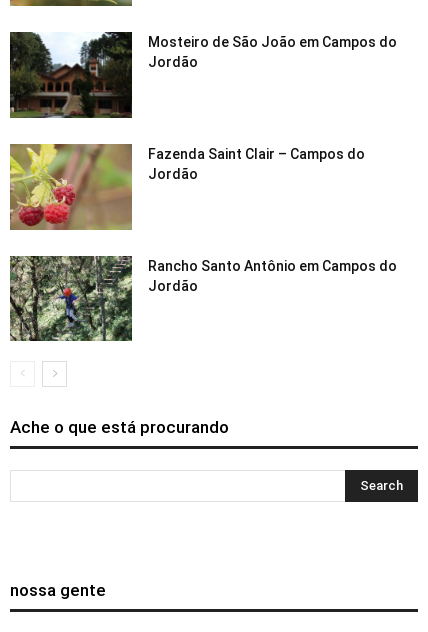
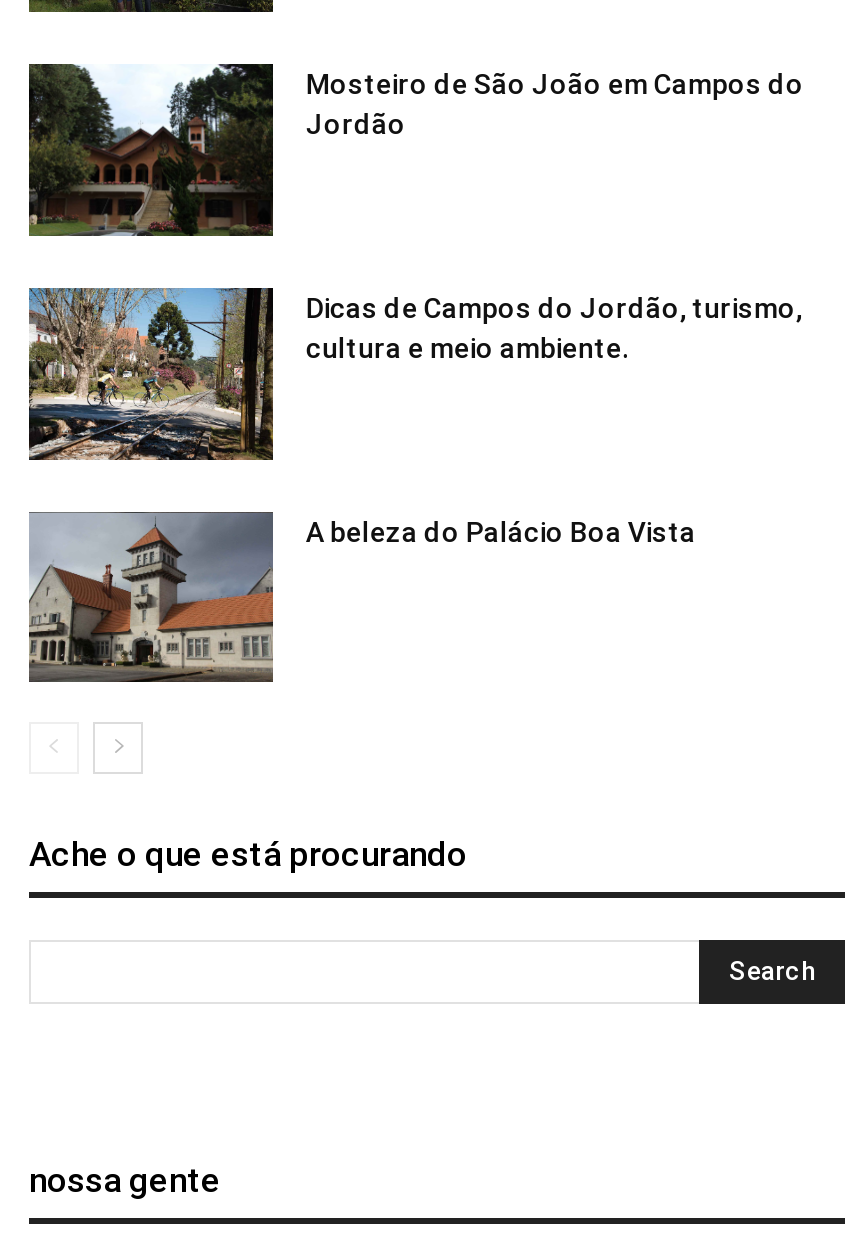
- [image]
- Fazenda Saint Clair – Campos do
- Jordão
+ [image]
+ Dicas de Campos do Jordão, turismo,
+ cultura e meio ambiente.

- [image]
- Rancho Santo Antônio em Campos do
- Jordão
+ [image]
+ A beleza do Palácio Boa Vista
